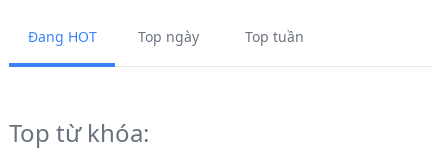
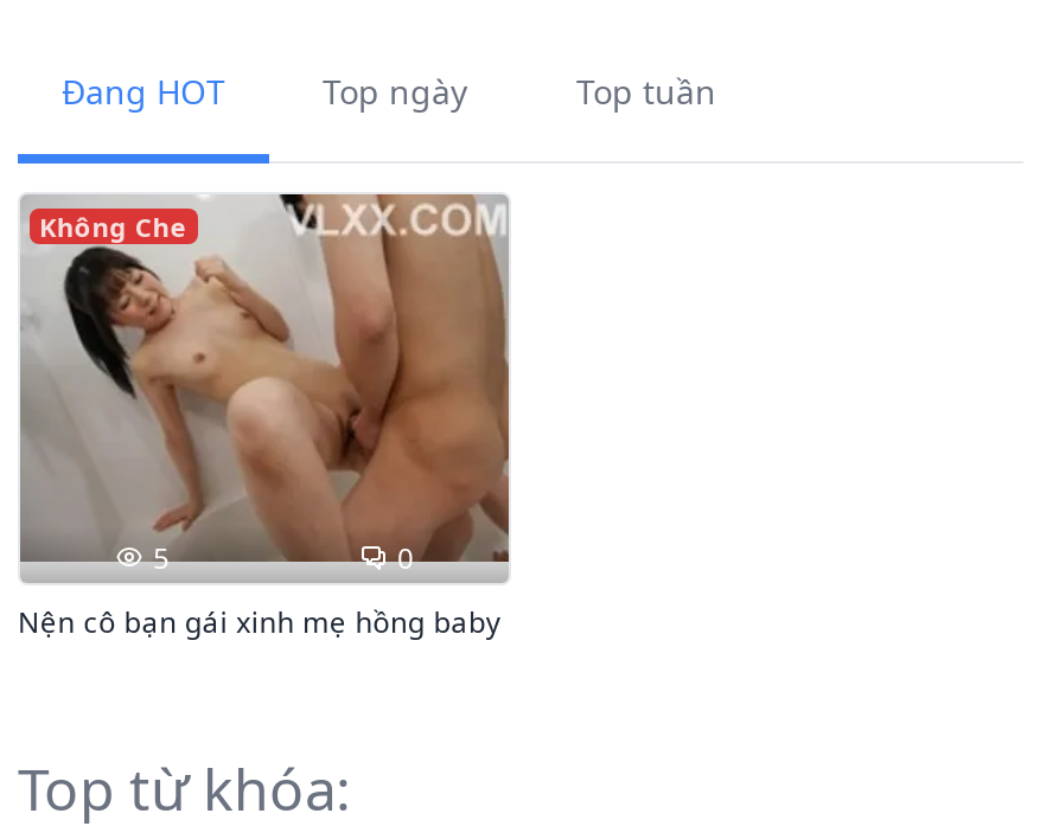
+ [image]
+ Không Che

+ 5
+ 0
+ Nện cô bạn gái xinh mẹ hồng baby
